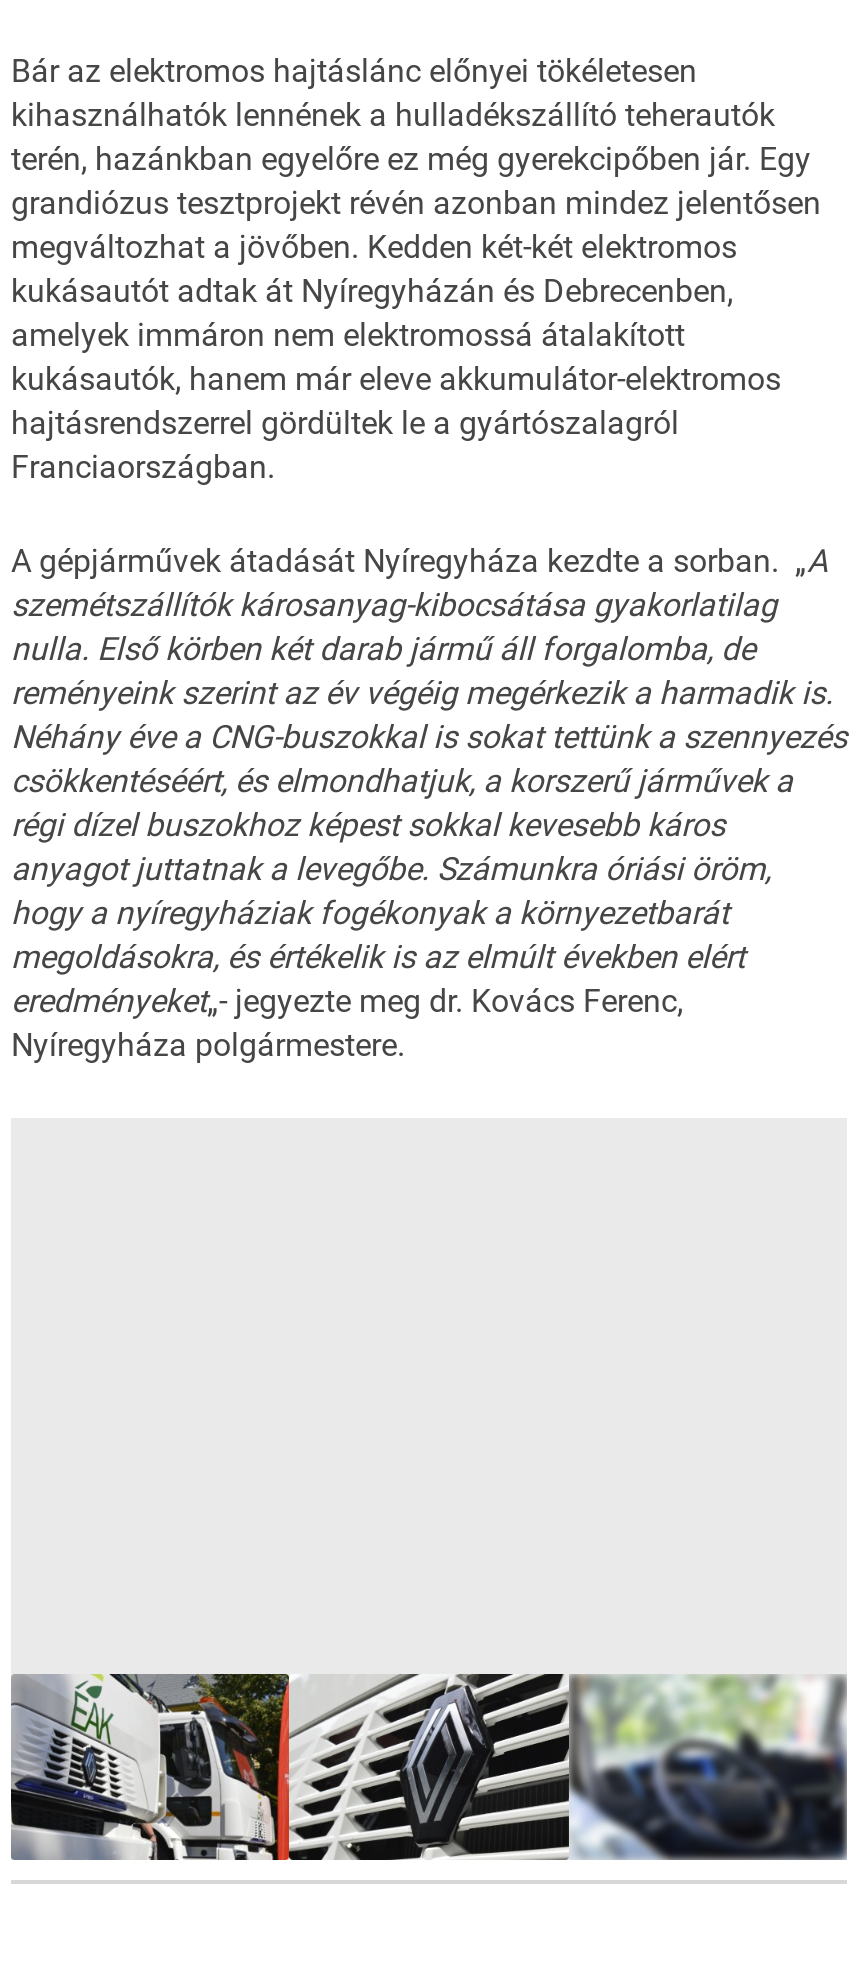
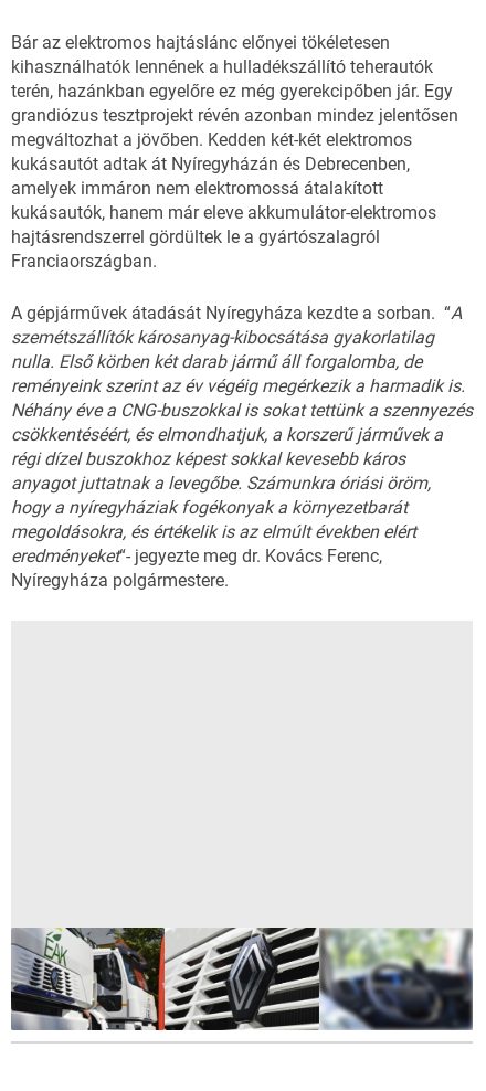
- A gépjárművek átadását Nyíregyháza kezdte a sorban. „A
+ A gépjárművek átadását Nyíregyháza kezdte a sorban. “A

- eredményeket„- jegyezte meg dr. Kovács Ferenc,
+ eredményeket“- jegyezte meg dr. Kovács Ferenc,
